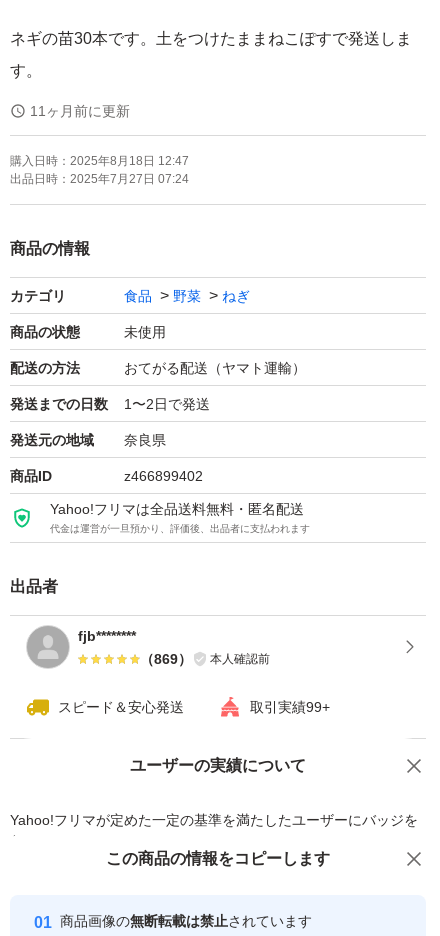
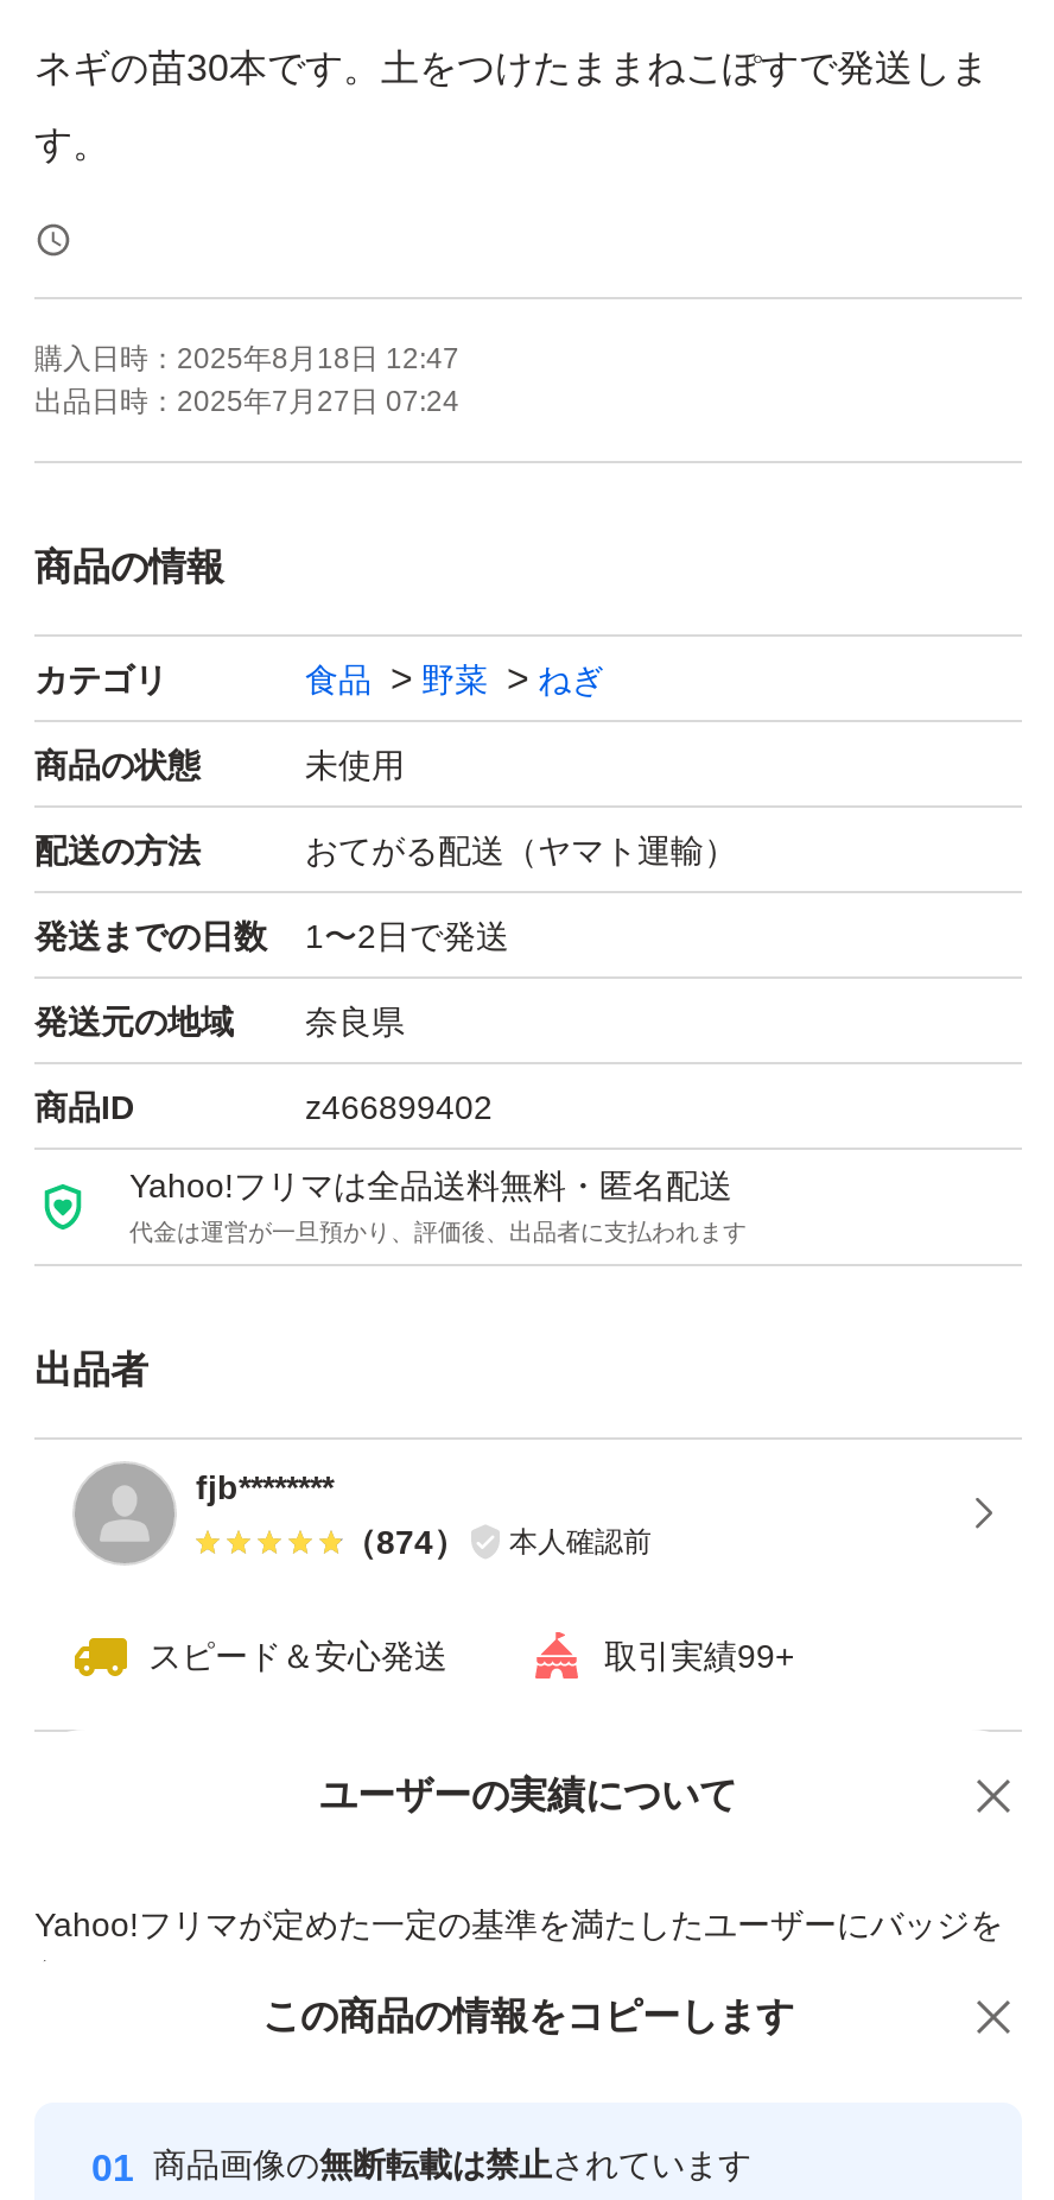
- 11ヶ月前に更新

- （869） 本人確認前
+ （874） 本人確認前
